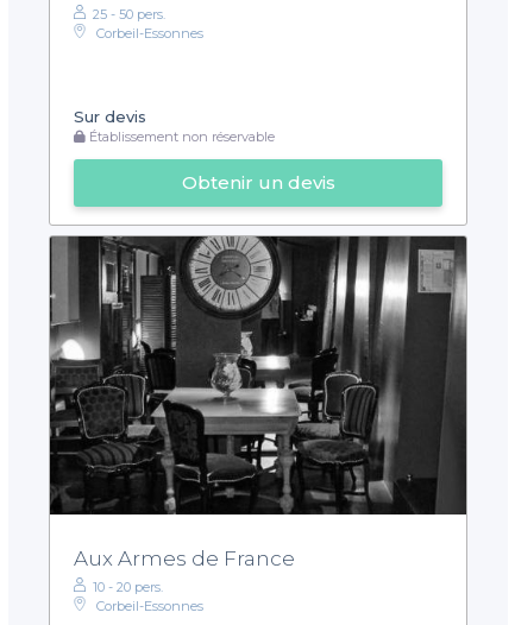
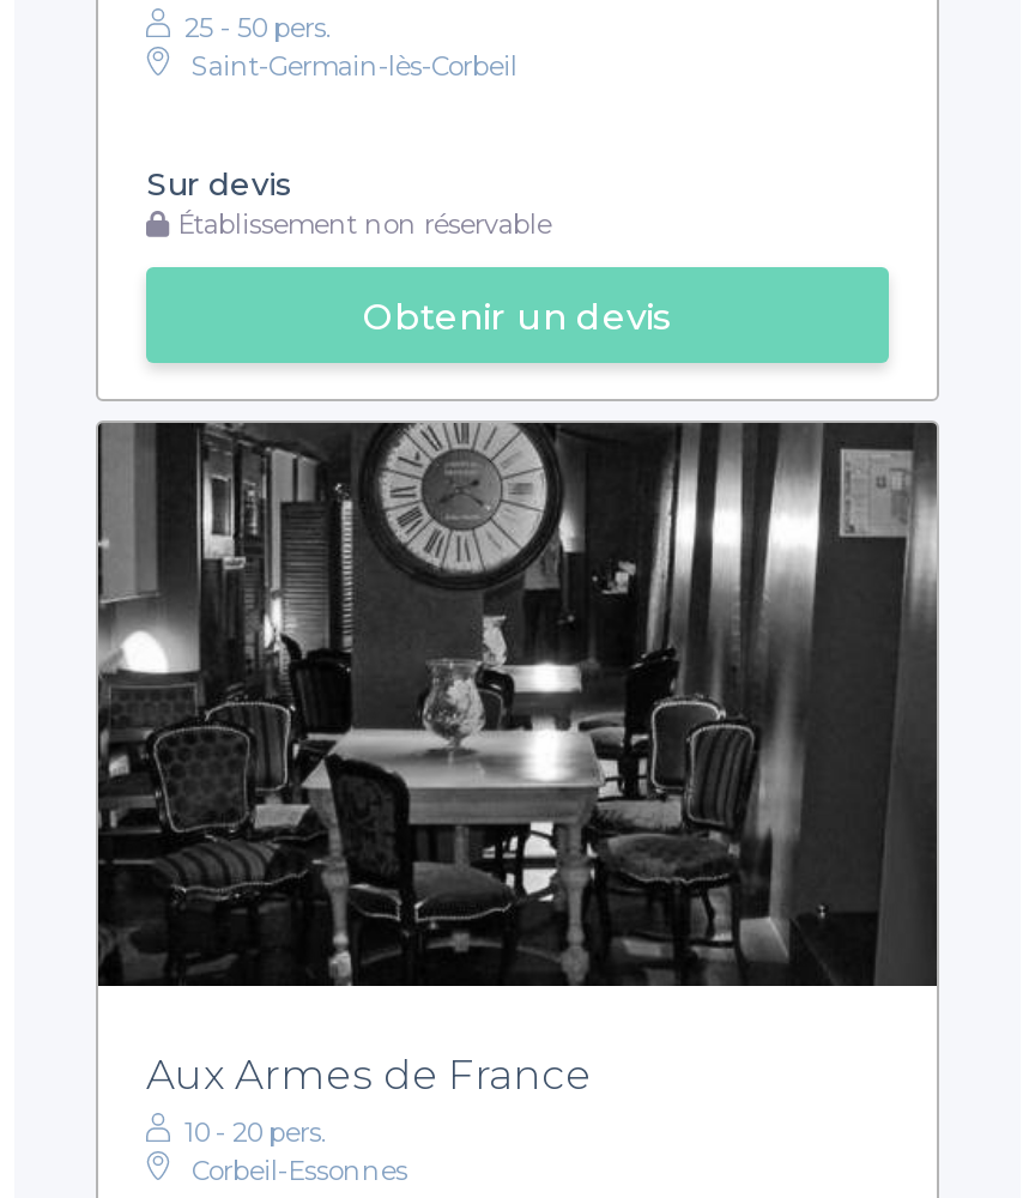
- Corbeil-Essonnes
+ Saint-Germain-lès-Corbeil
